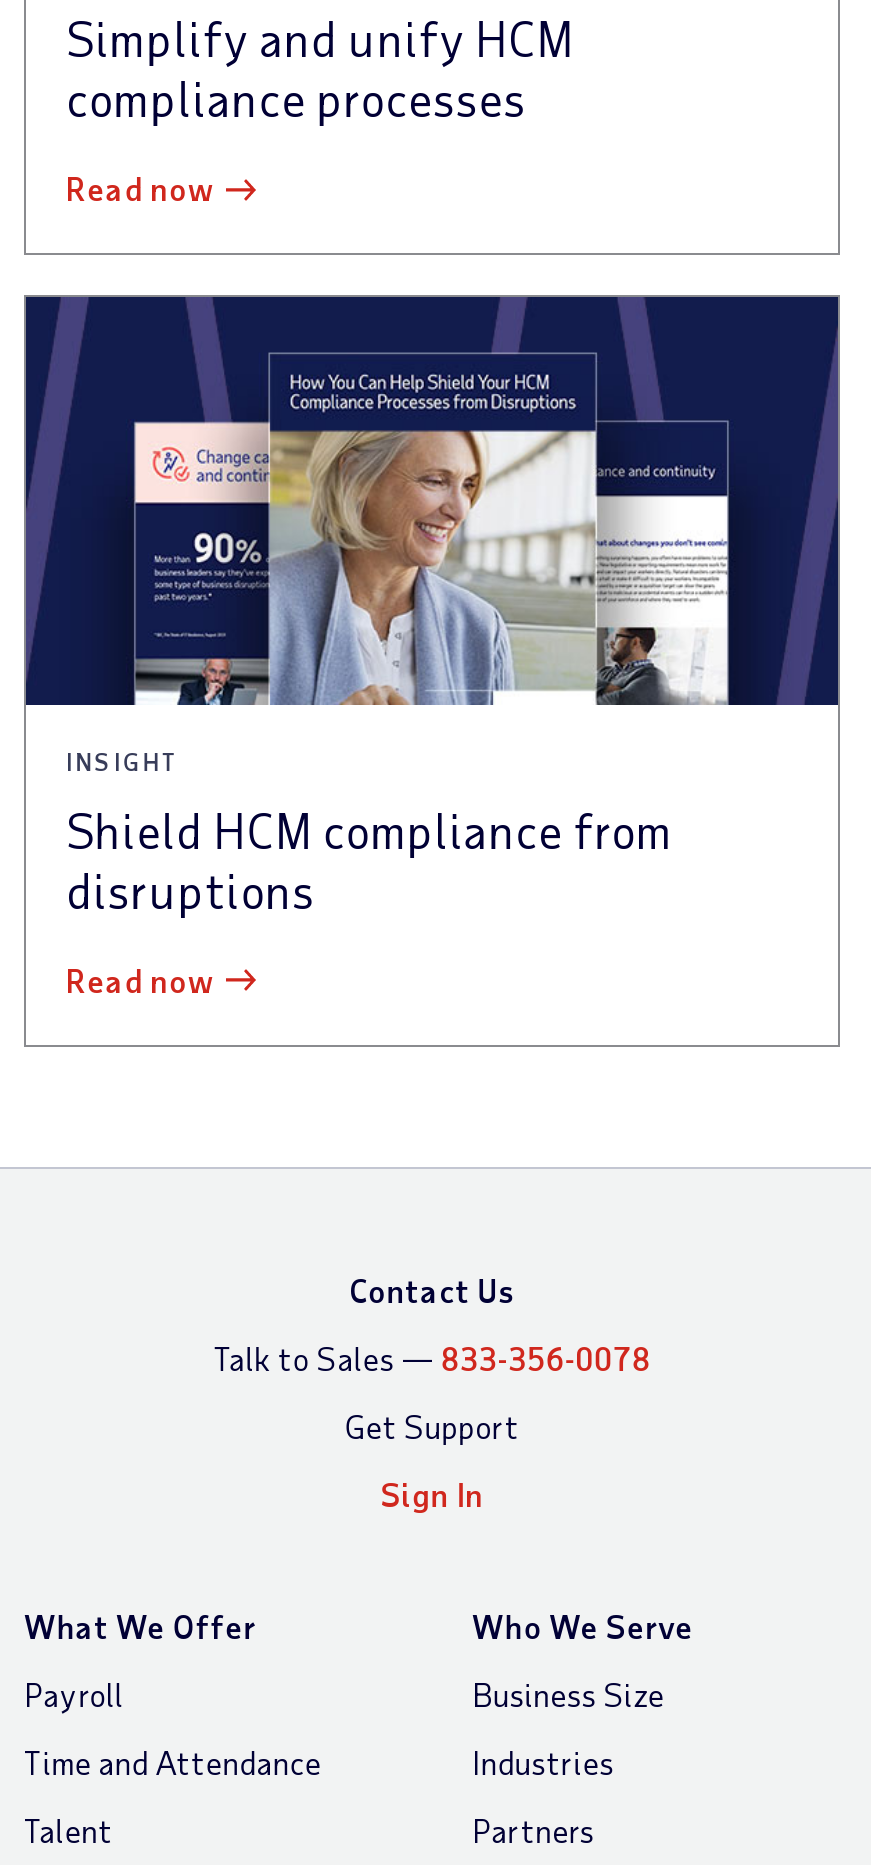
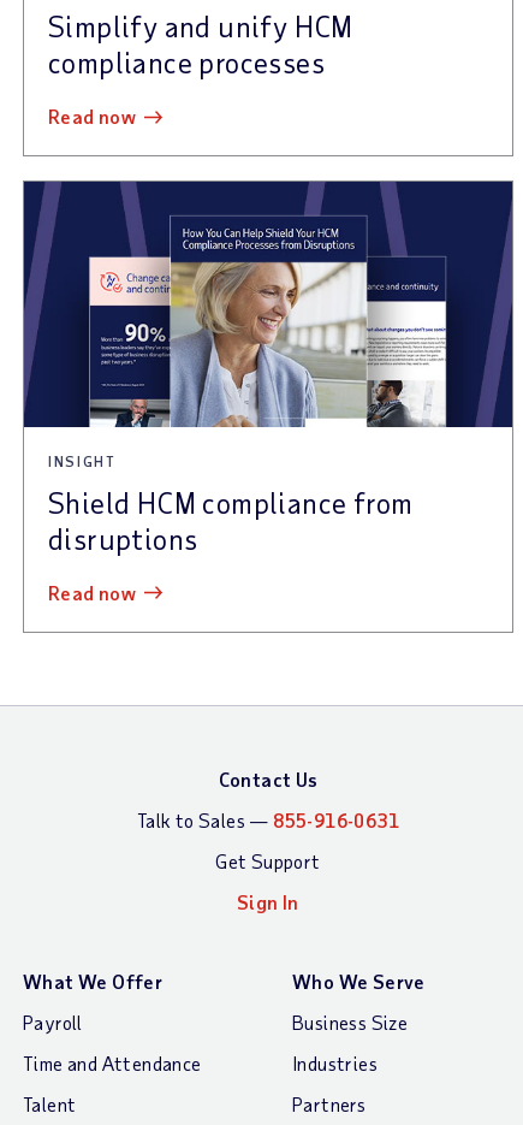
- Talk to Sales — 833-356-0078
+ Talk to Sales — 855-916-0631
